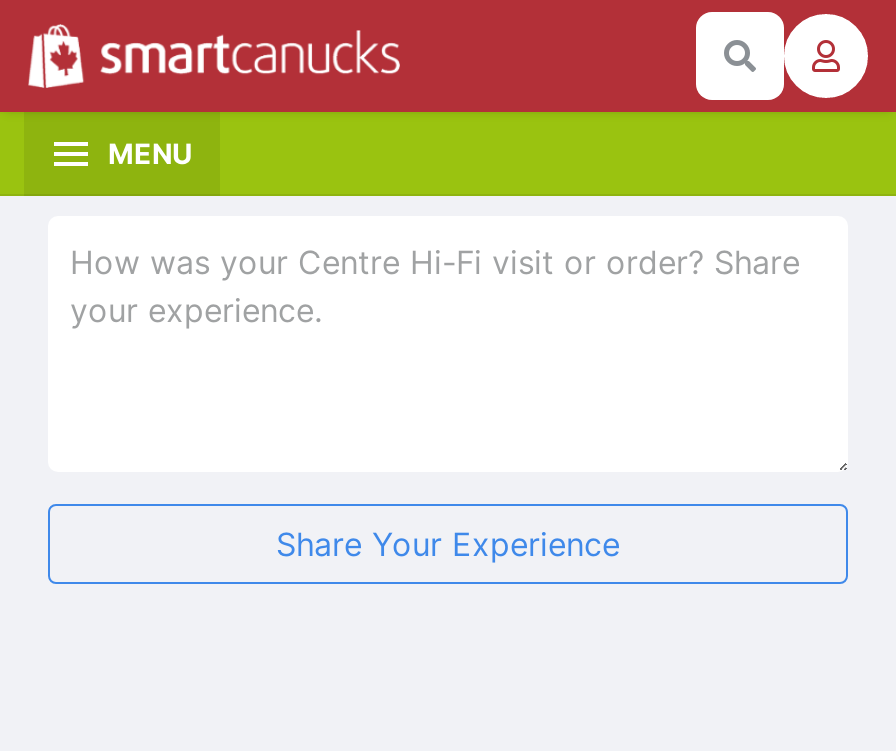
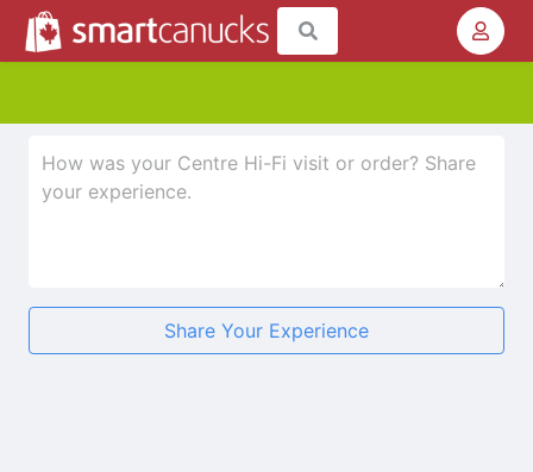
- [image]
+ [image]

- MENU
